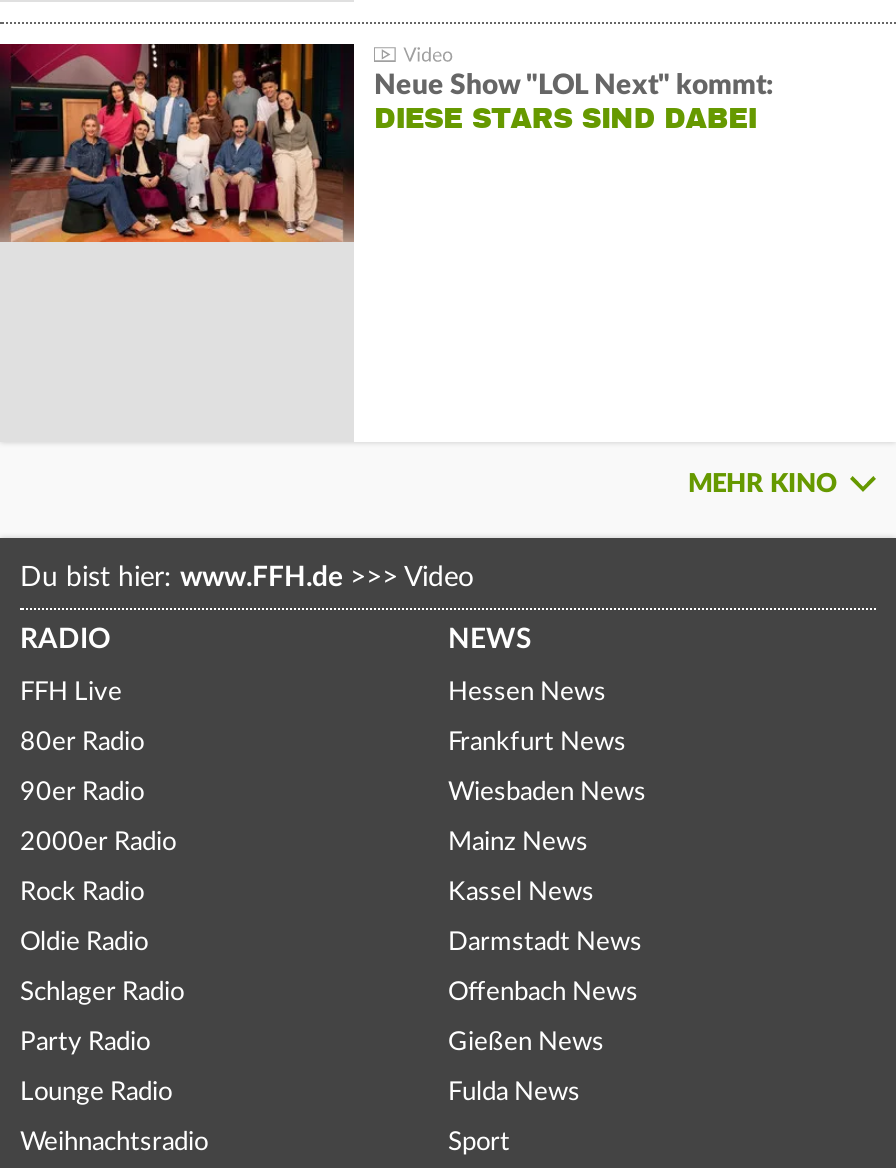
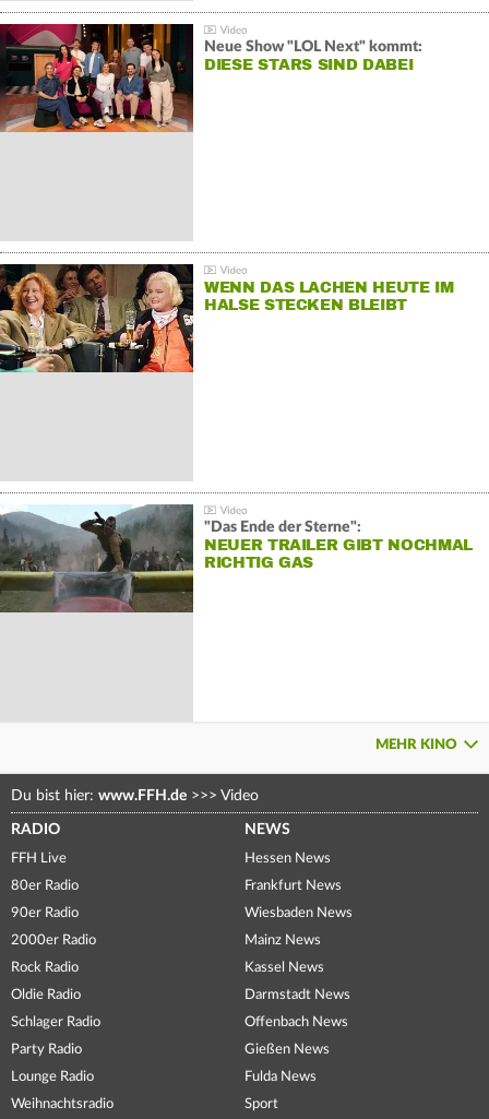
+ [image]
+ WENN DAS LACHEN HEUTE IM
+ HALSE STECKEN BLEIBT

+ [image]
+ "Das Ende der Sterne":
+ NEUER TRAILER GIBT NOCHMAL
+ RICHTIG GAS
